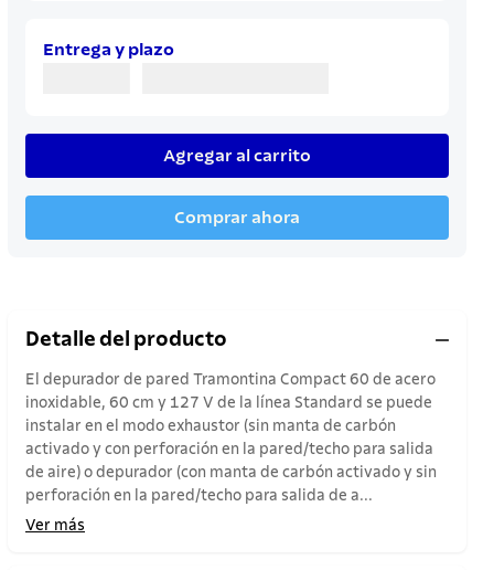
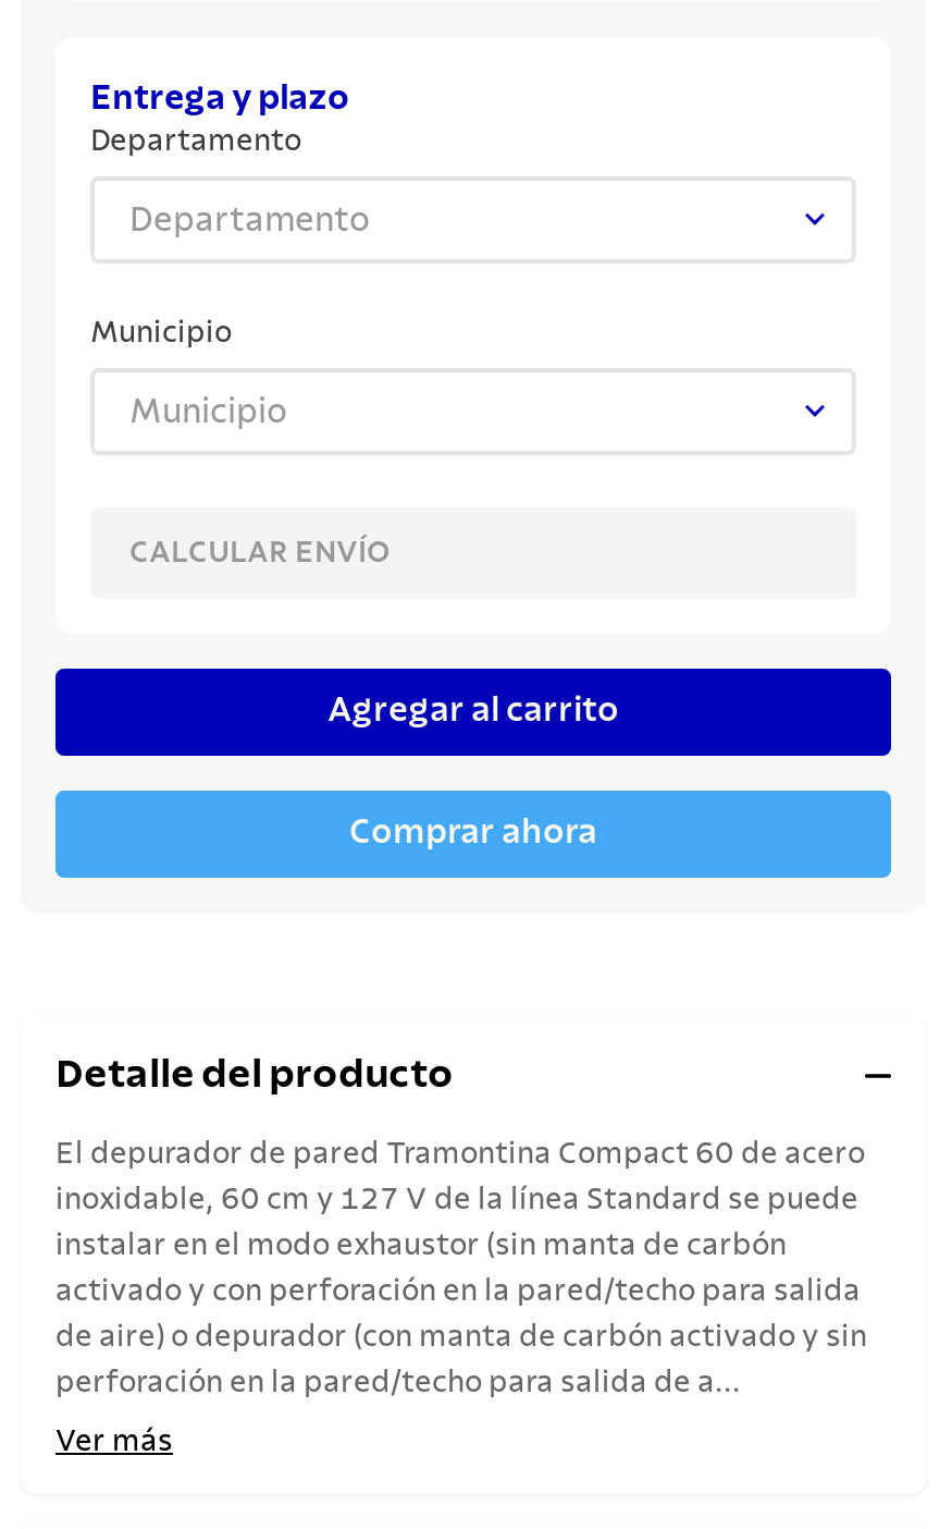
+ Departamento
+ Departamento
+ Municipio
+ Municipio

+ CALCULAR ENVÍO
